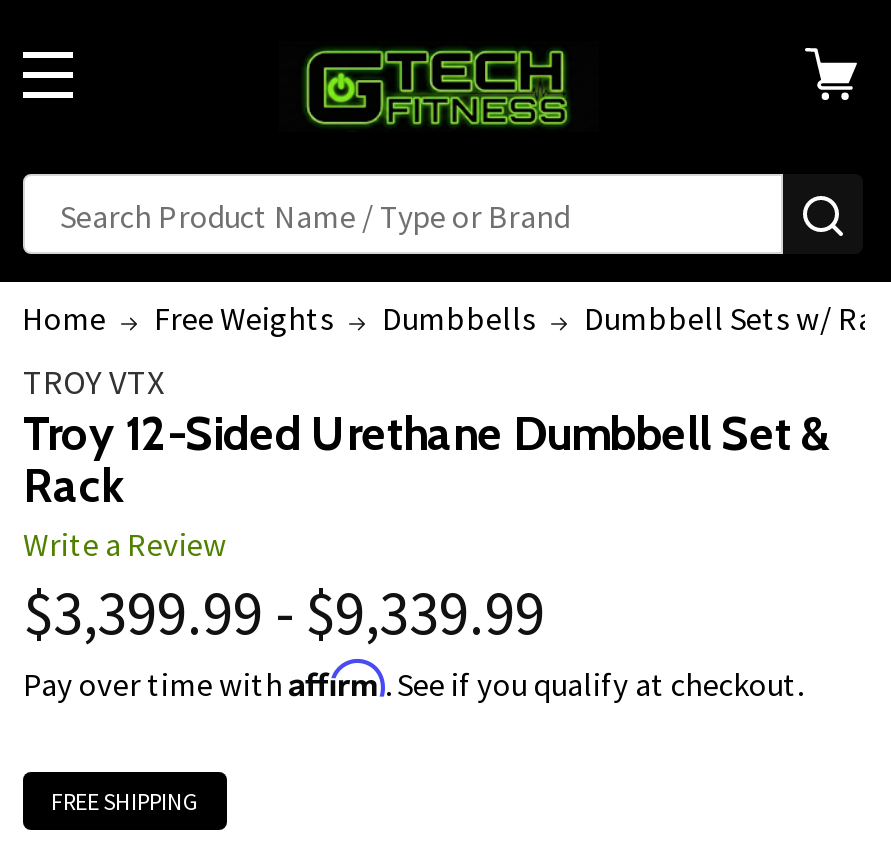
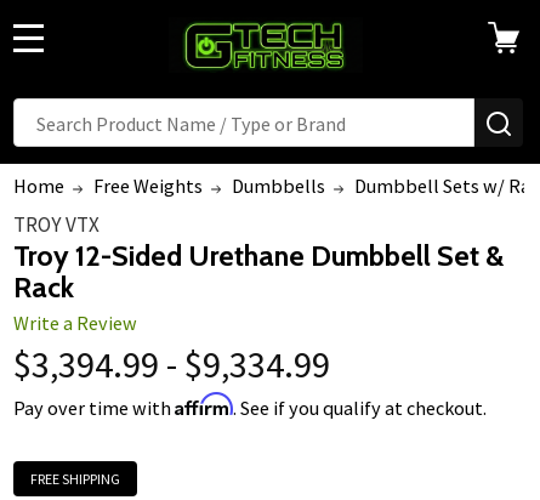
- $3,399.99 - $9,339.99
+ $3,394.99 - $9,334.99
